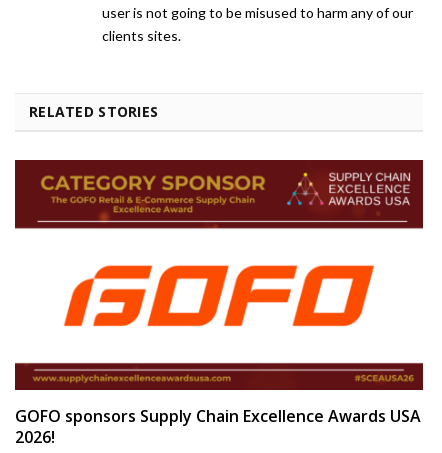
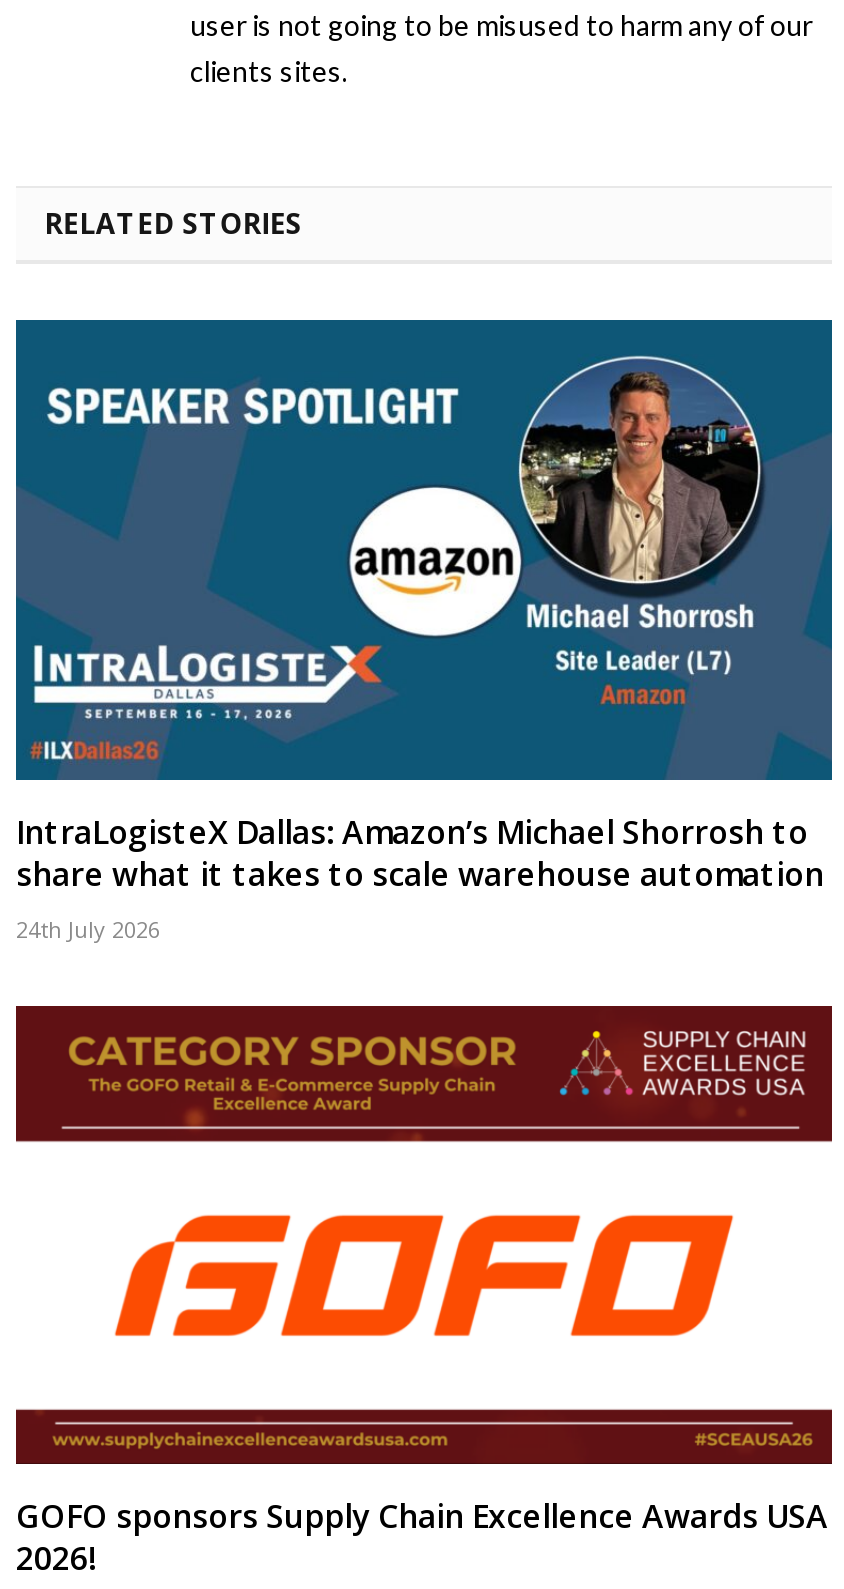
+ [image]
+ IntraLogisteX Dallas: Amazon’s Michael Shorrosh to
+ share what it takes to scale warehouse automation
+ 24th July 2026
